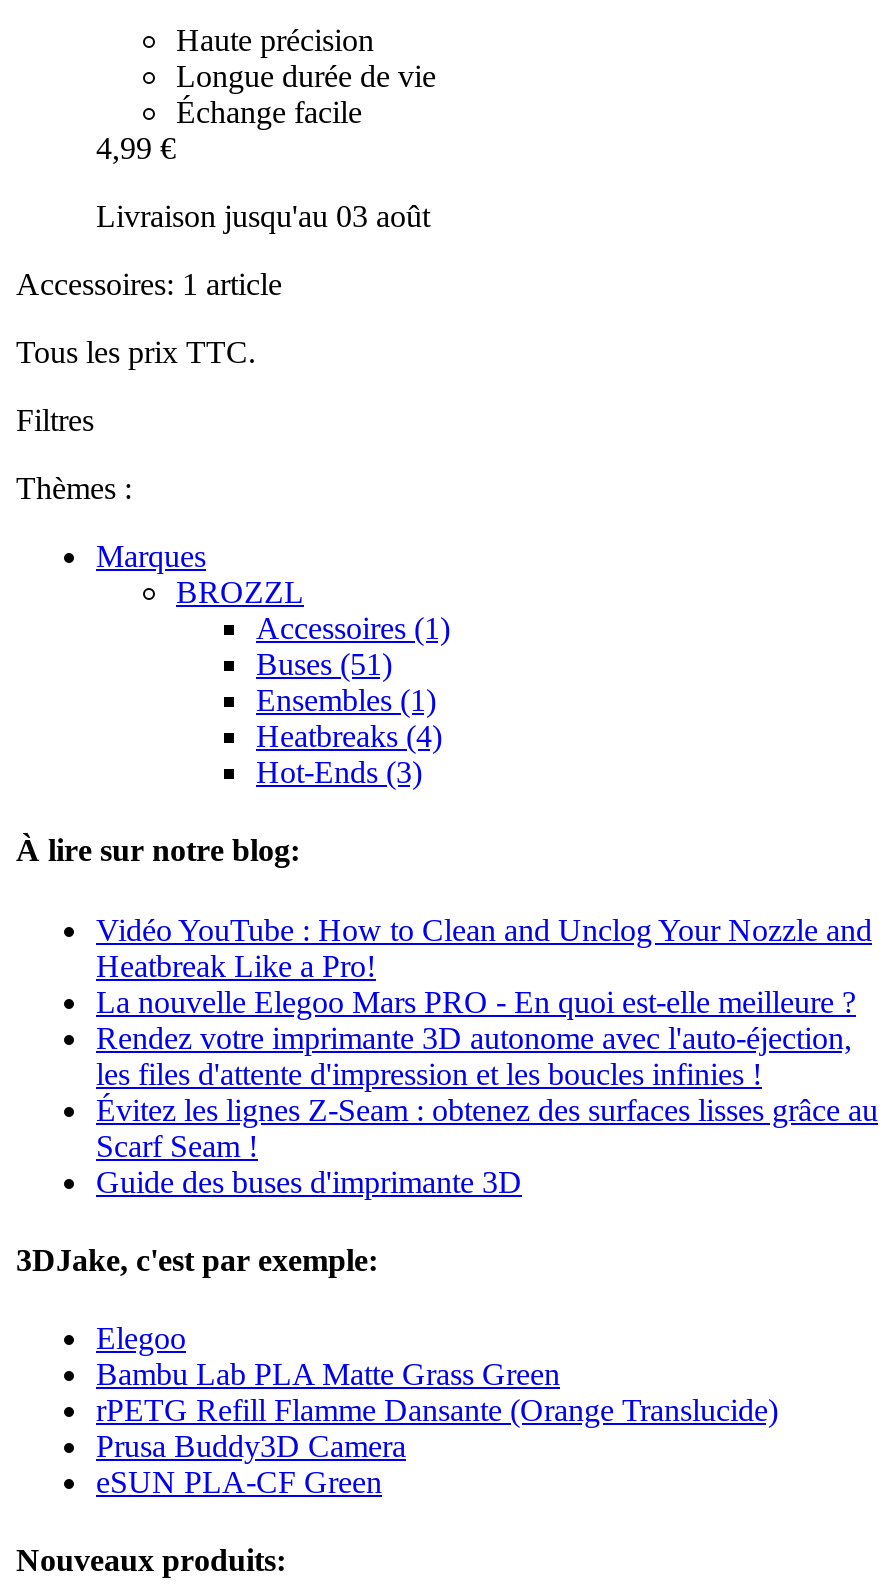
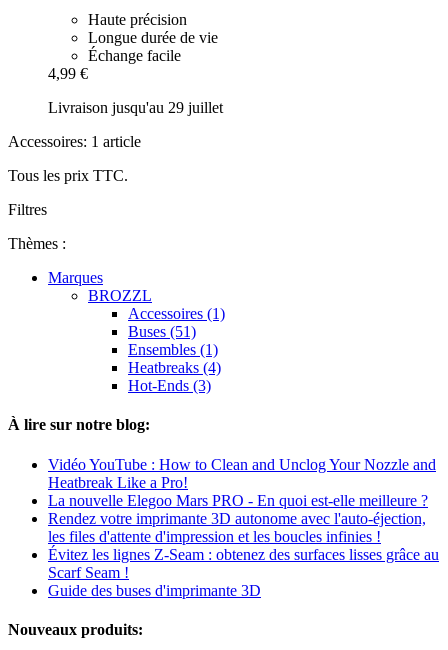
- Livraison jusqu'au 03 août
+ Livraison jusqu'au 29 juillet

- 3DJake, c'est par exemple:
- Elegoo
- Bambu Lab PLA Matte Grass Green
- rPETG Refill Flamme Dansante (Orange Translucide)
- Prusa Buddy3D Camera
- eSUN PLA-CF Green
